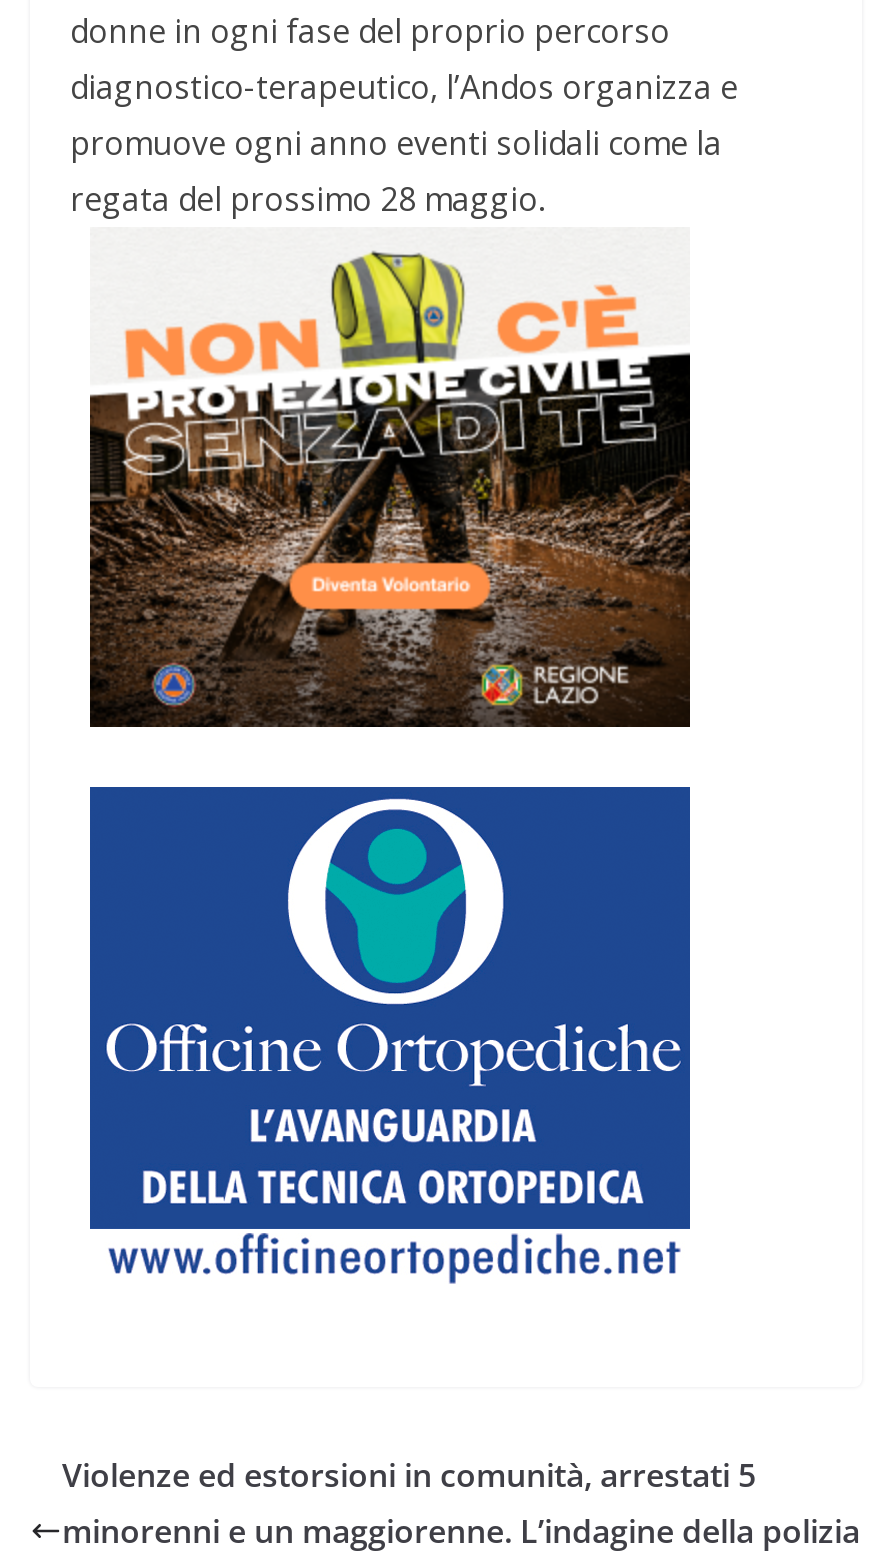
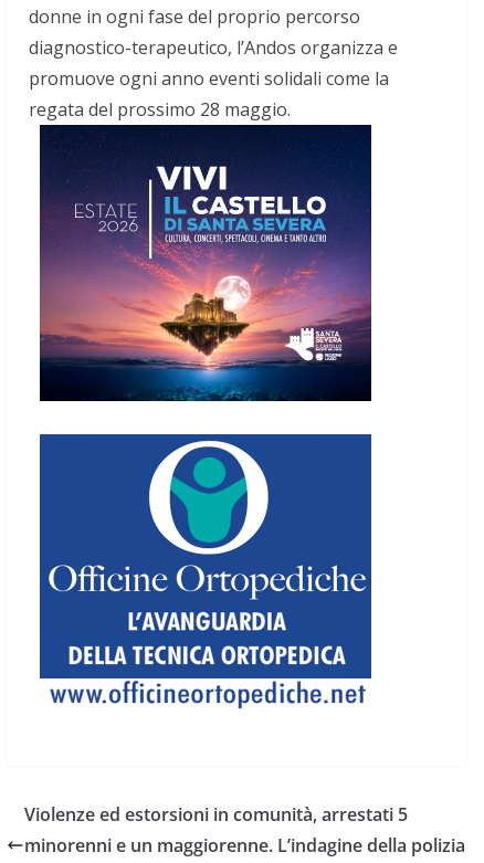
- [image]
+ [image]
